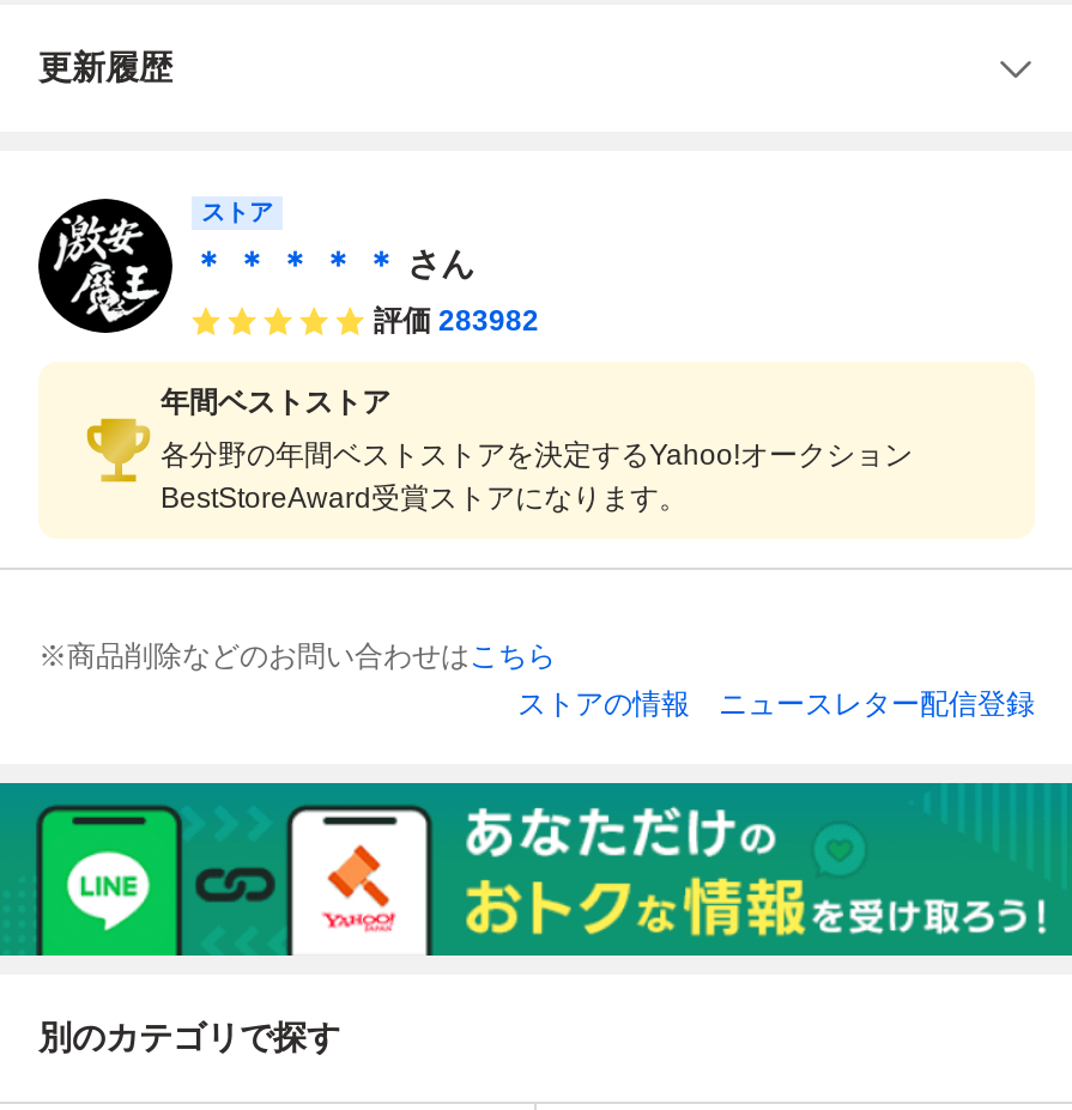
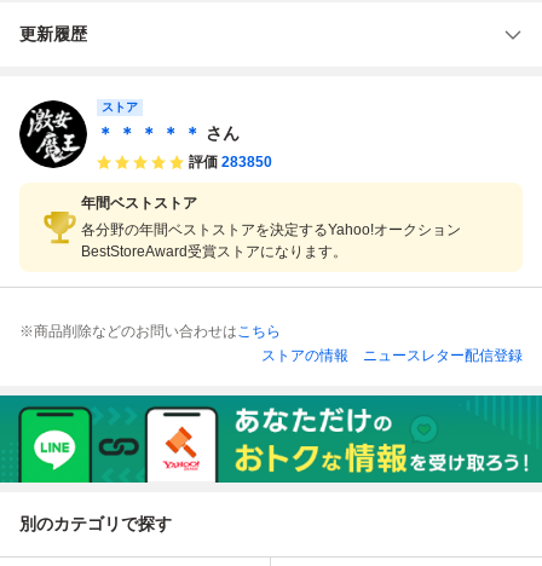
- 評価 283982
+ 評価 283850
